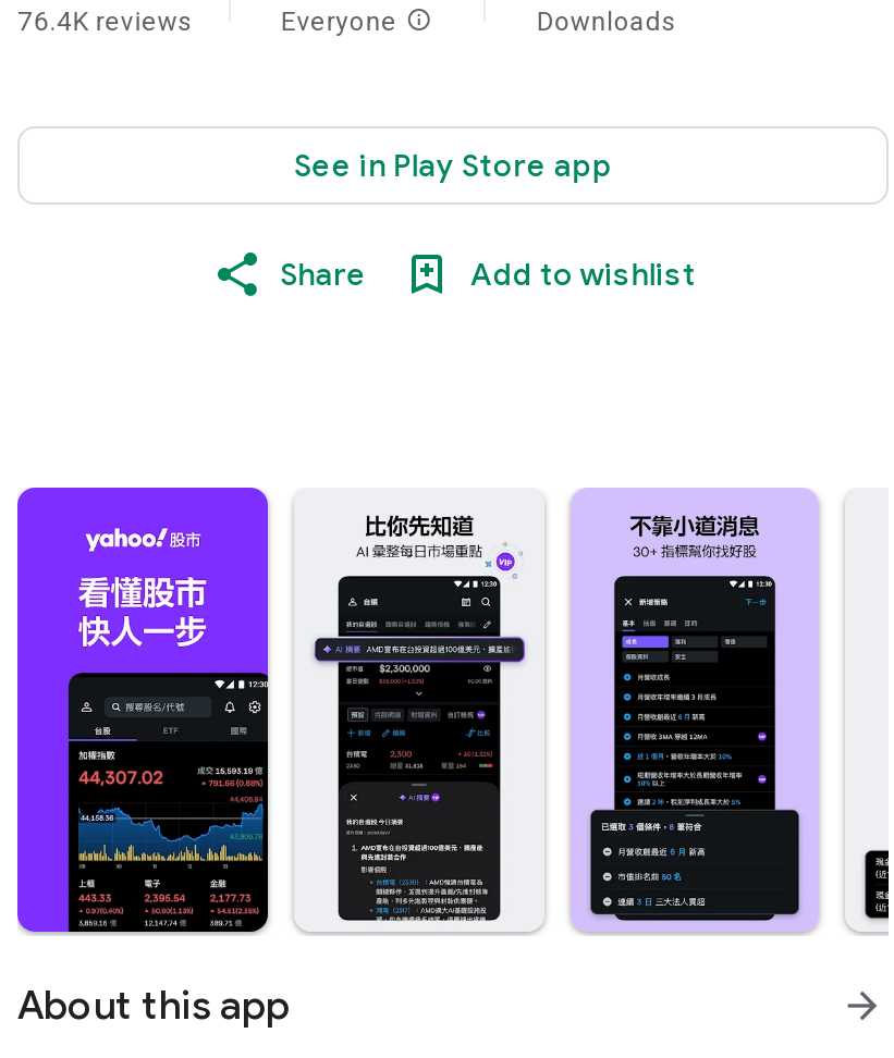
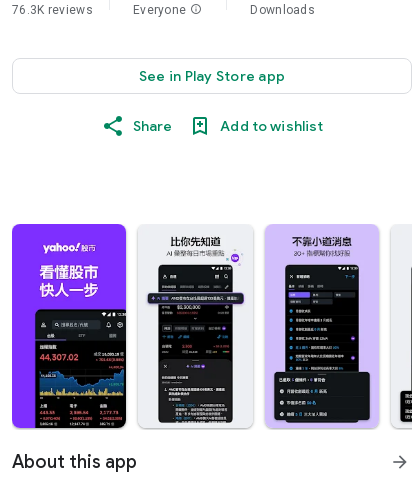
- 76.4K reviews
+ 76.3K reviews
